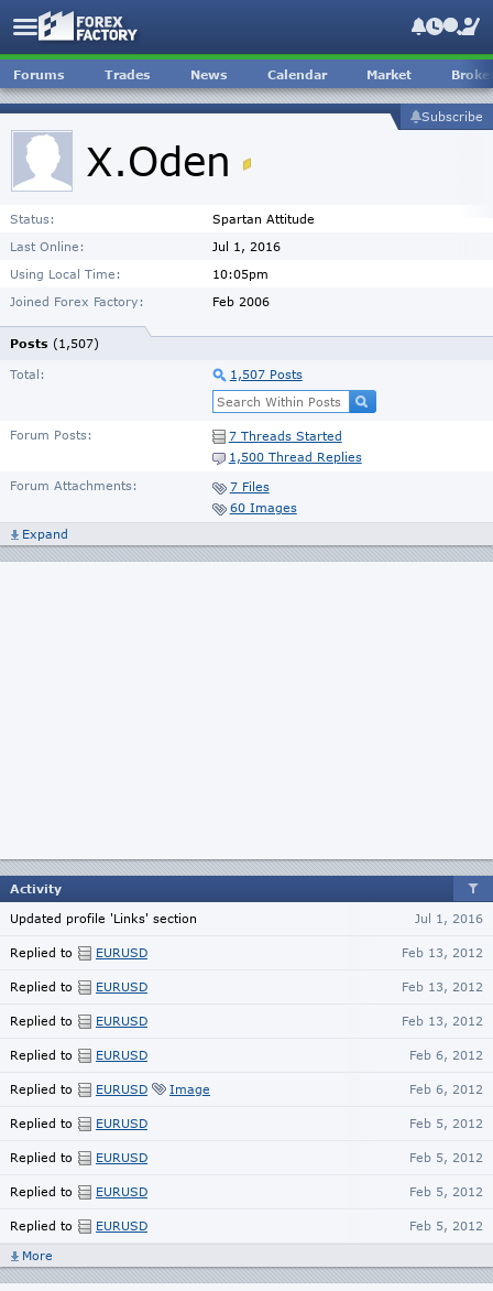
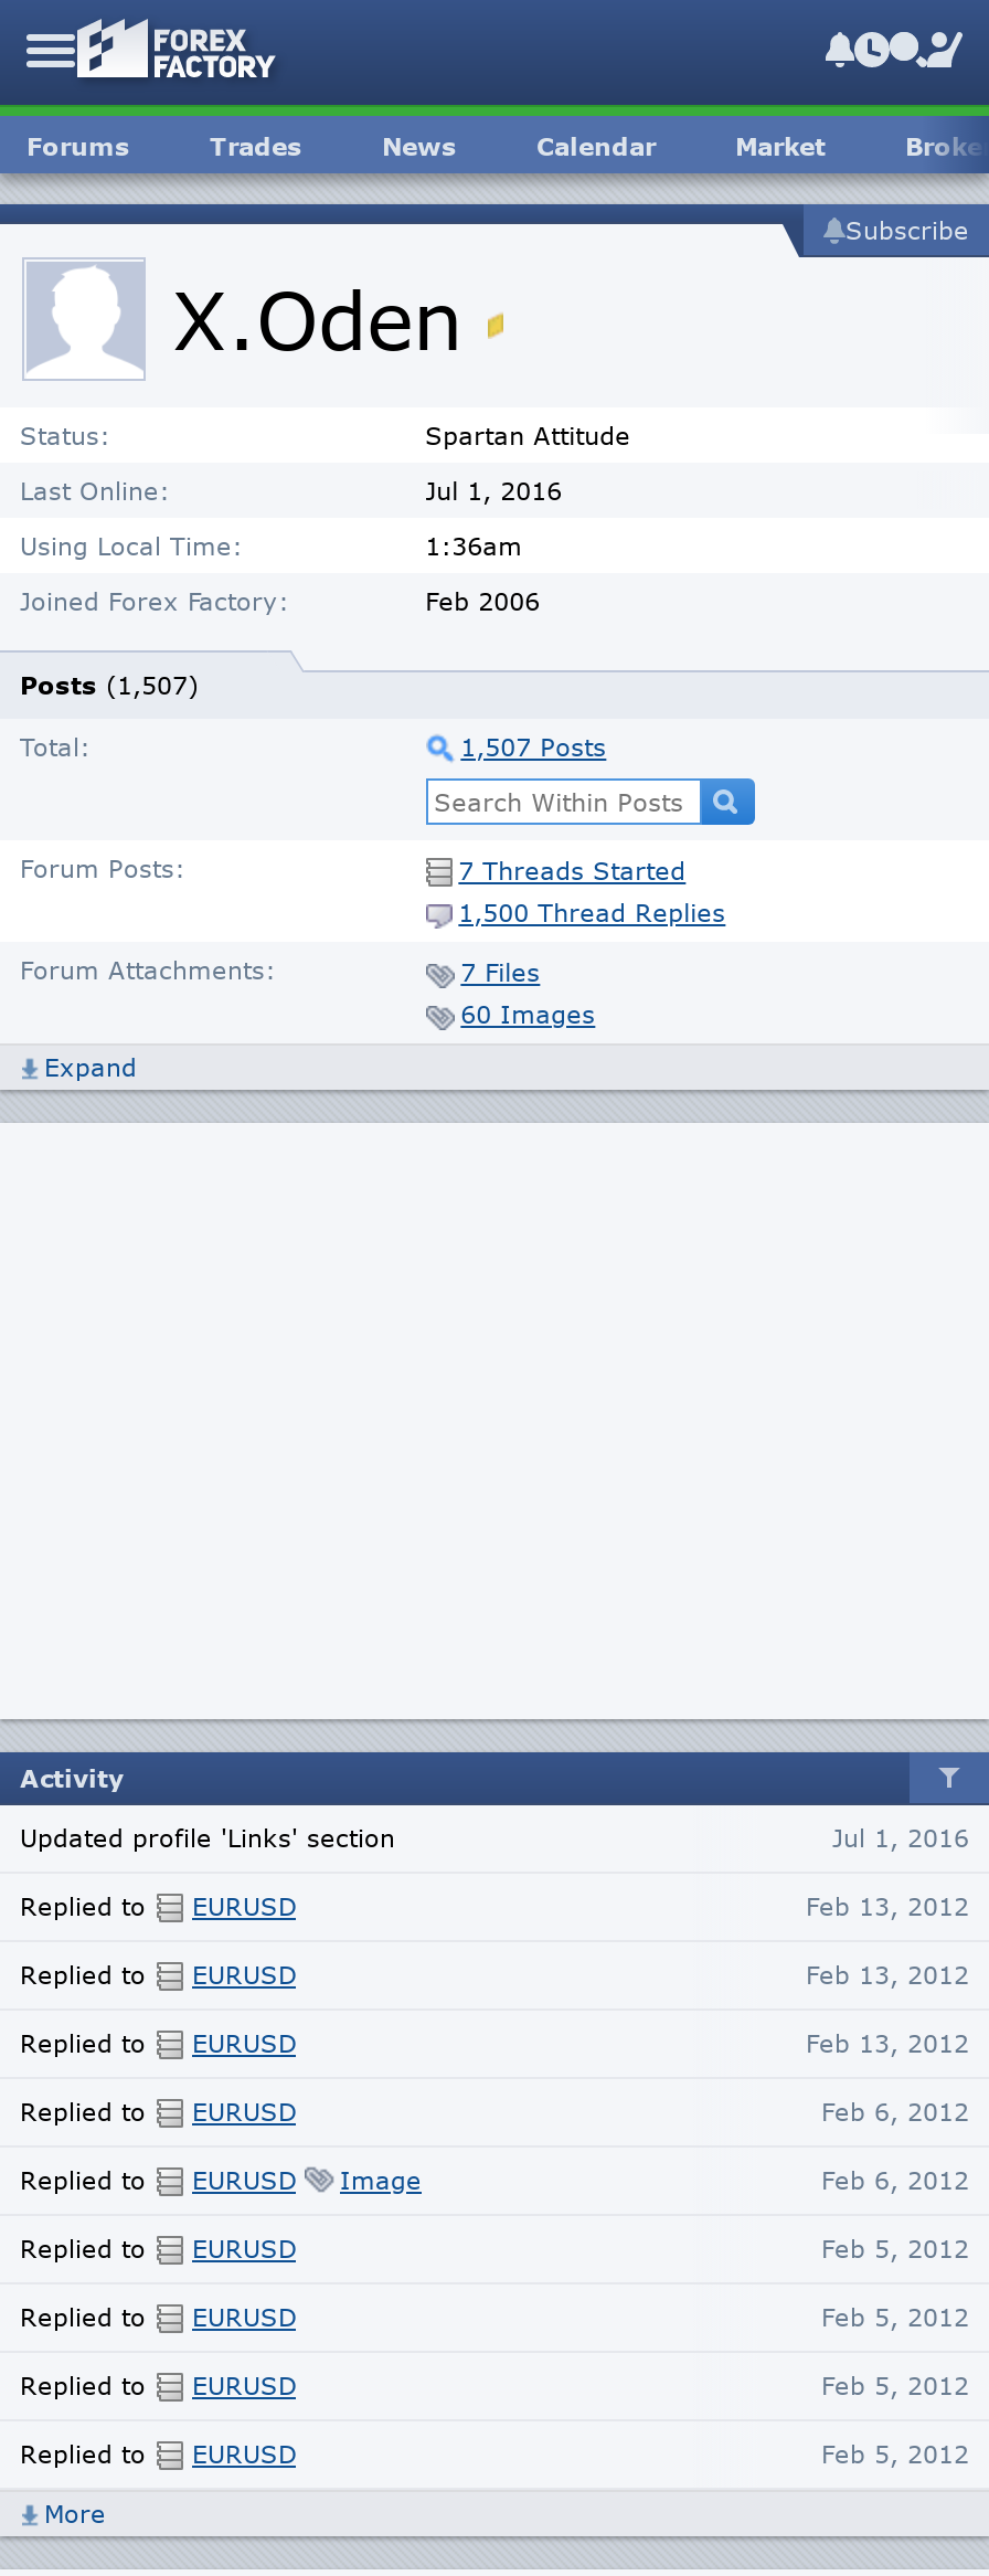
- 10:05pm
+ 1:36am
